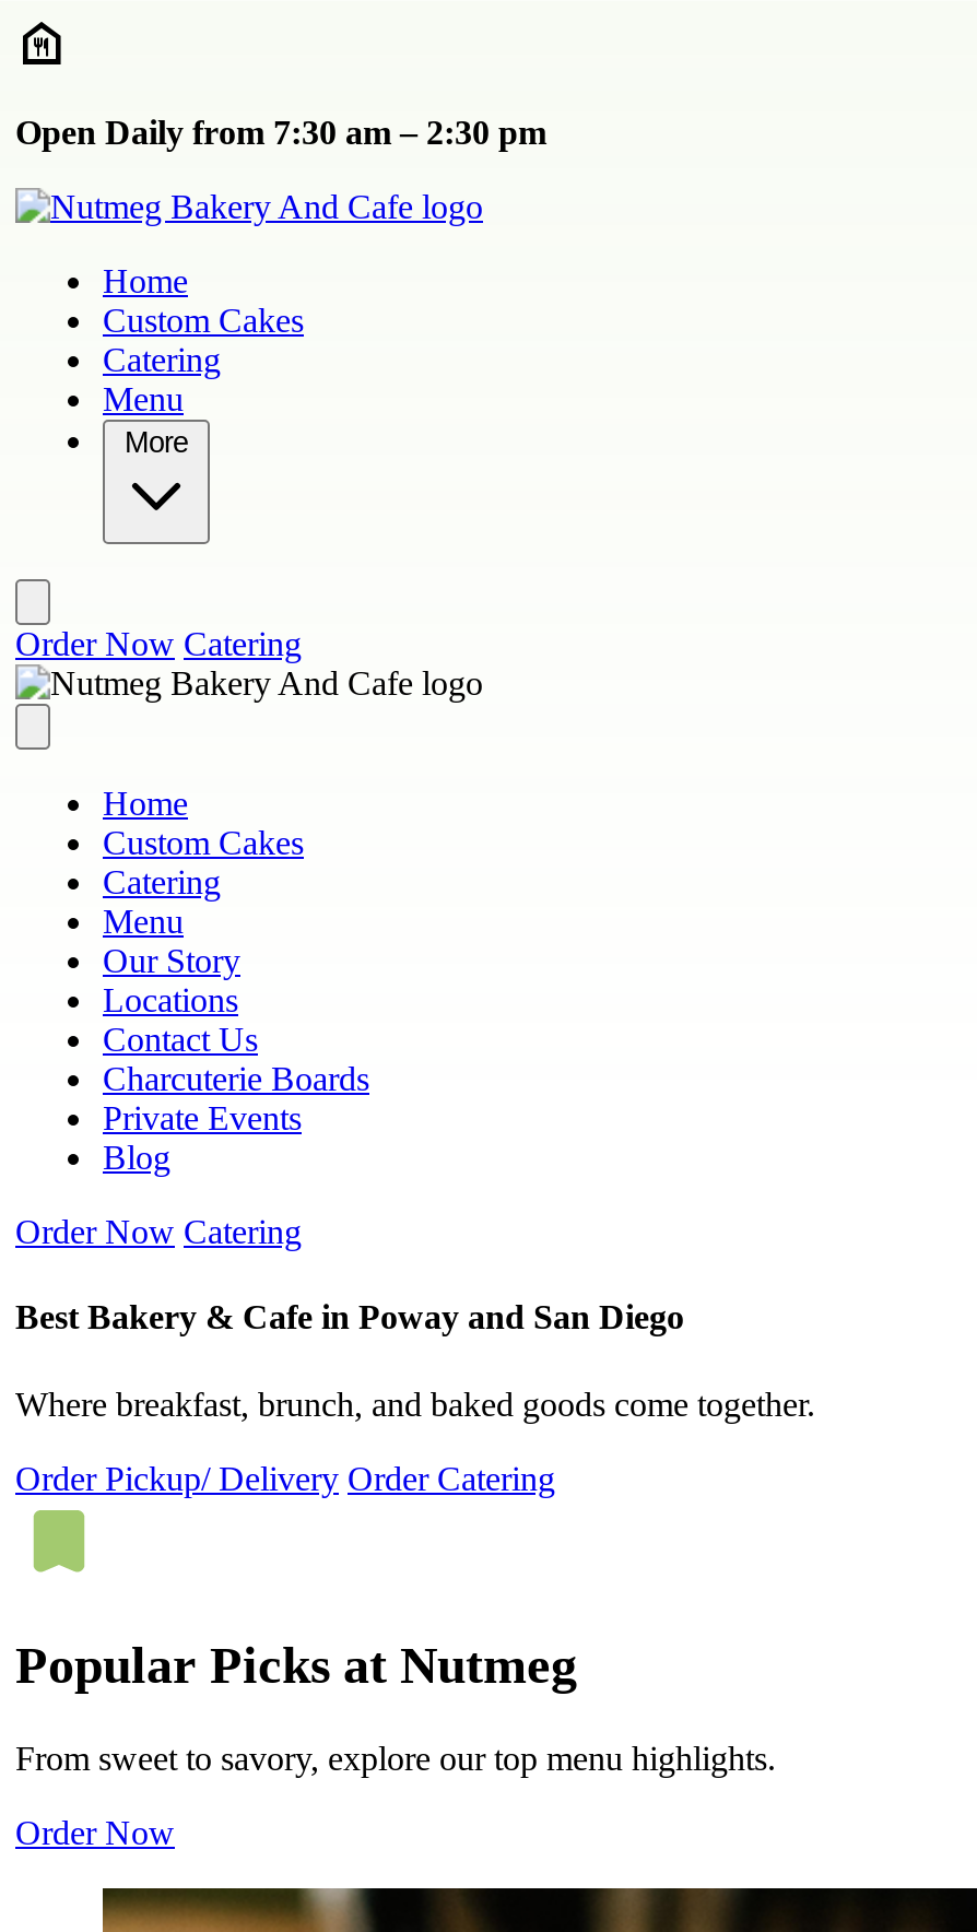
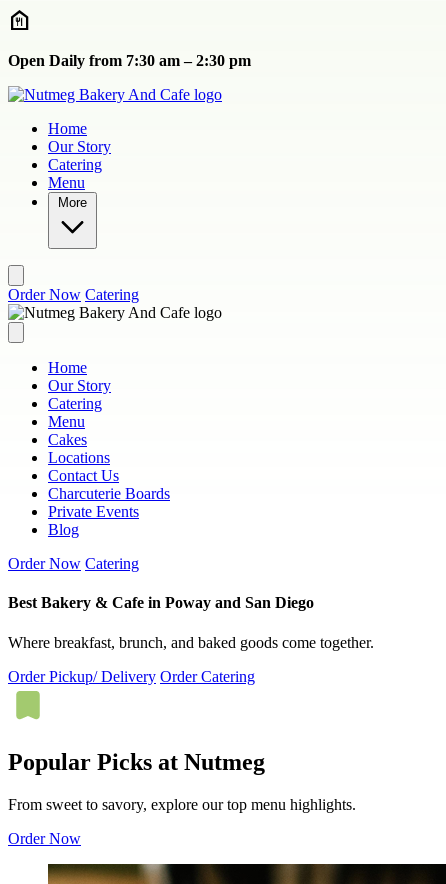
- Custom Cakes
+ Our Story

- Custom Cakes
+ Our Story

- Our Story
+ Cakes
